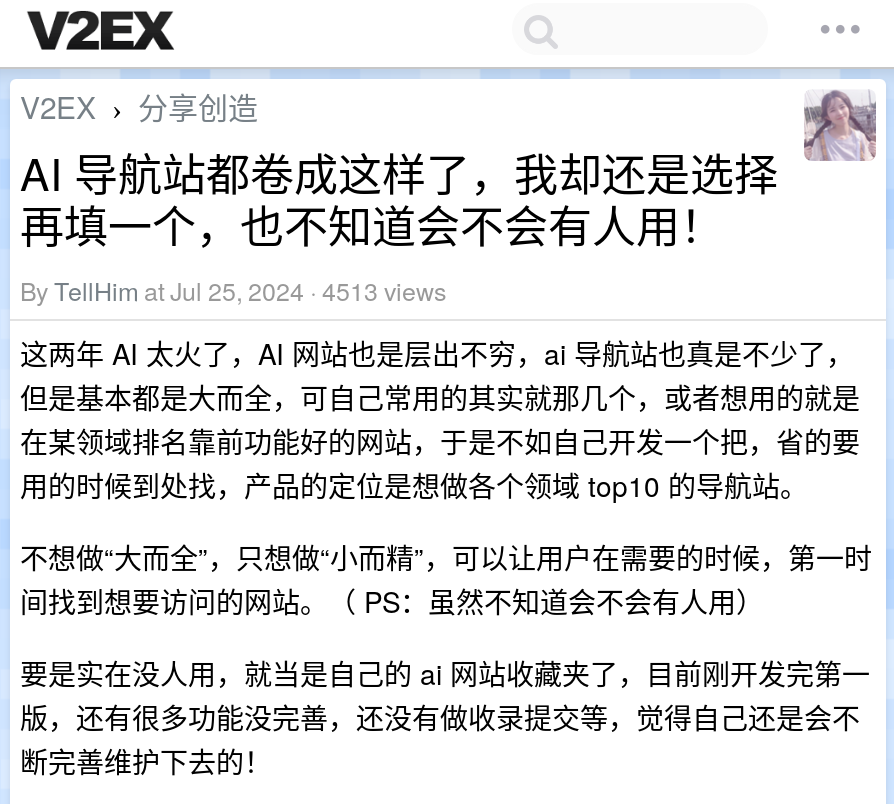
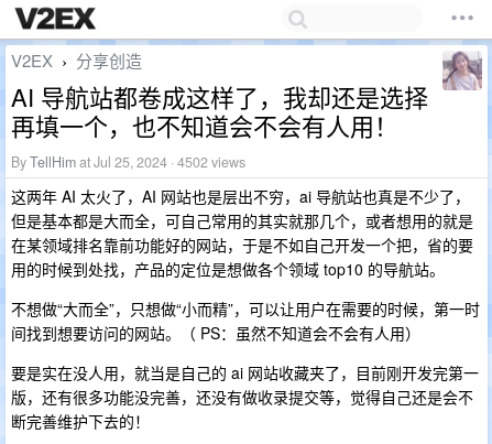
- ByTellHim at Jul 25, 2024 · 4513 views
+ ByTellHim at Jul 25, 2024 · 4502 views
